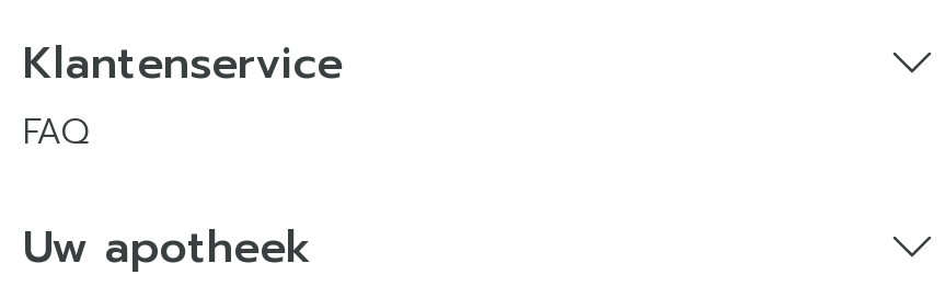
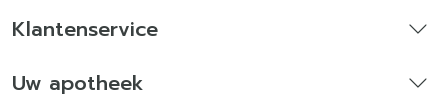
- FAQ
